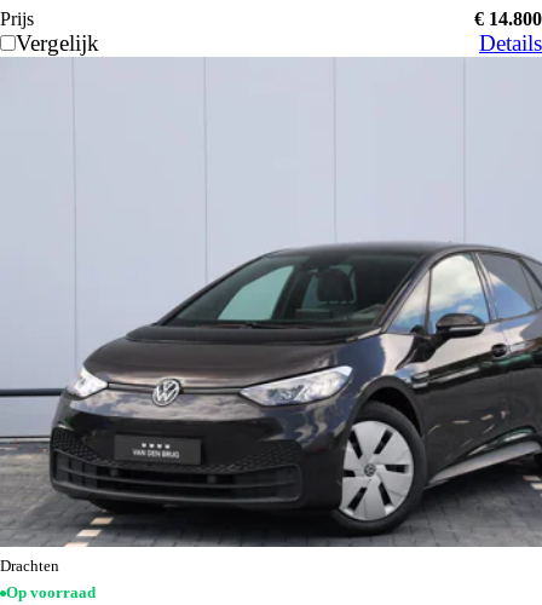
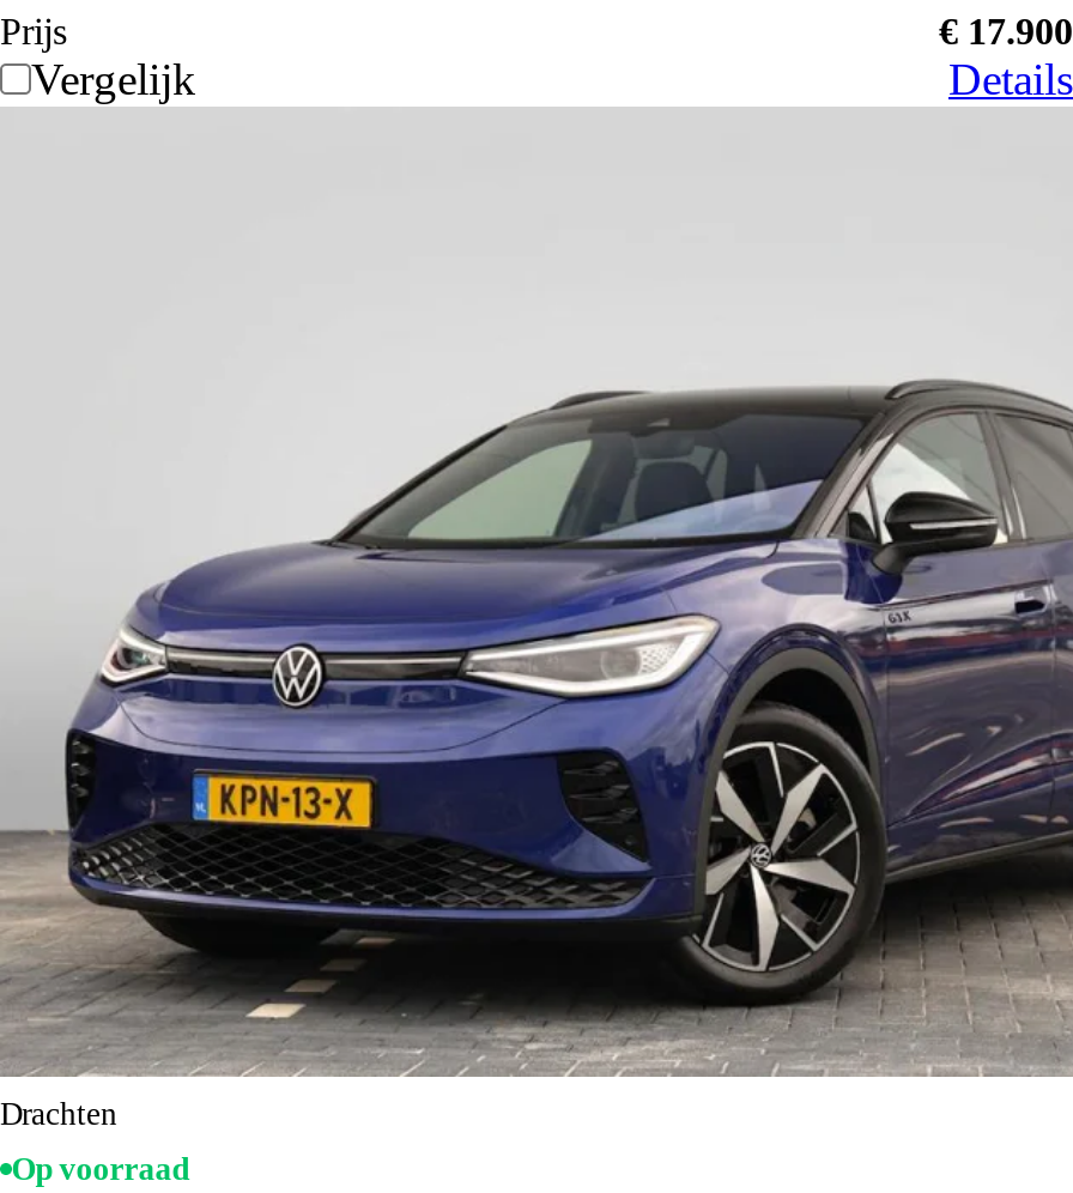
- € 14.800
+ € 17.900

- [image]
+ [image]
